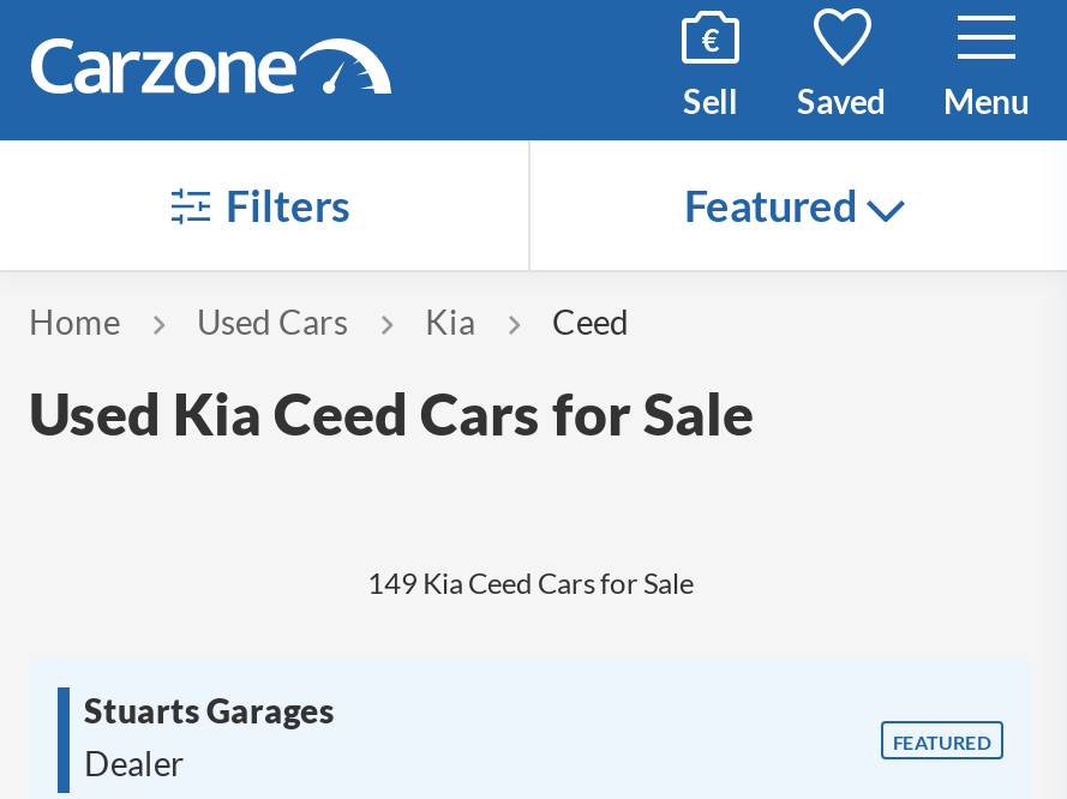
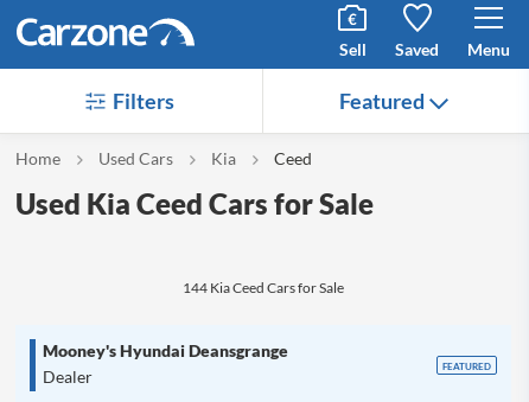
- 149 Kia Ceed Cars for Sale
+ 144 Kia Ceed Cars for Sale

- Stuarts Garages
+ Mooney's Hyundai Deansgrange
